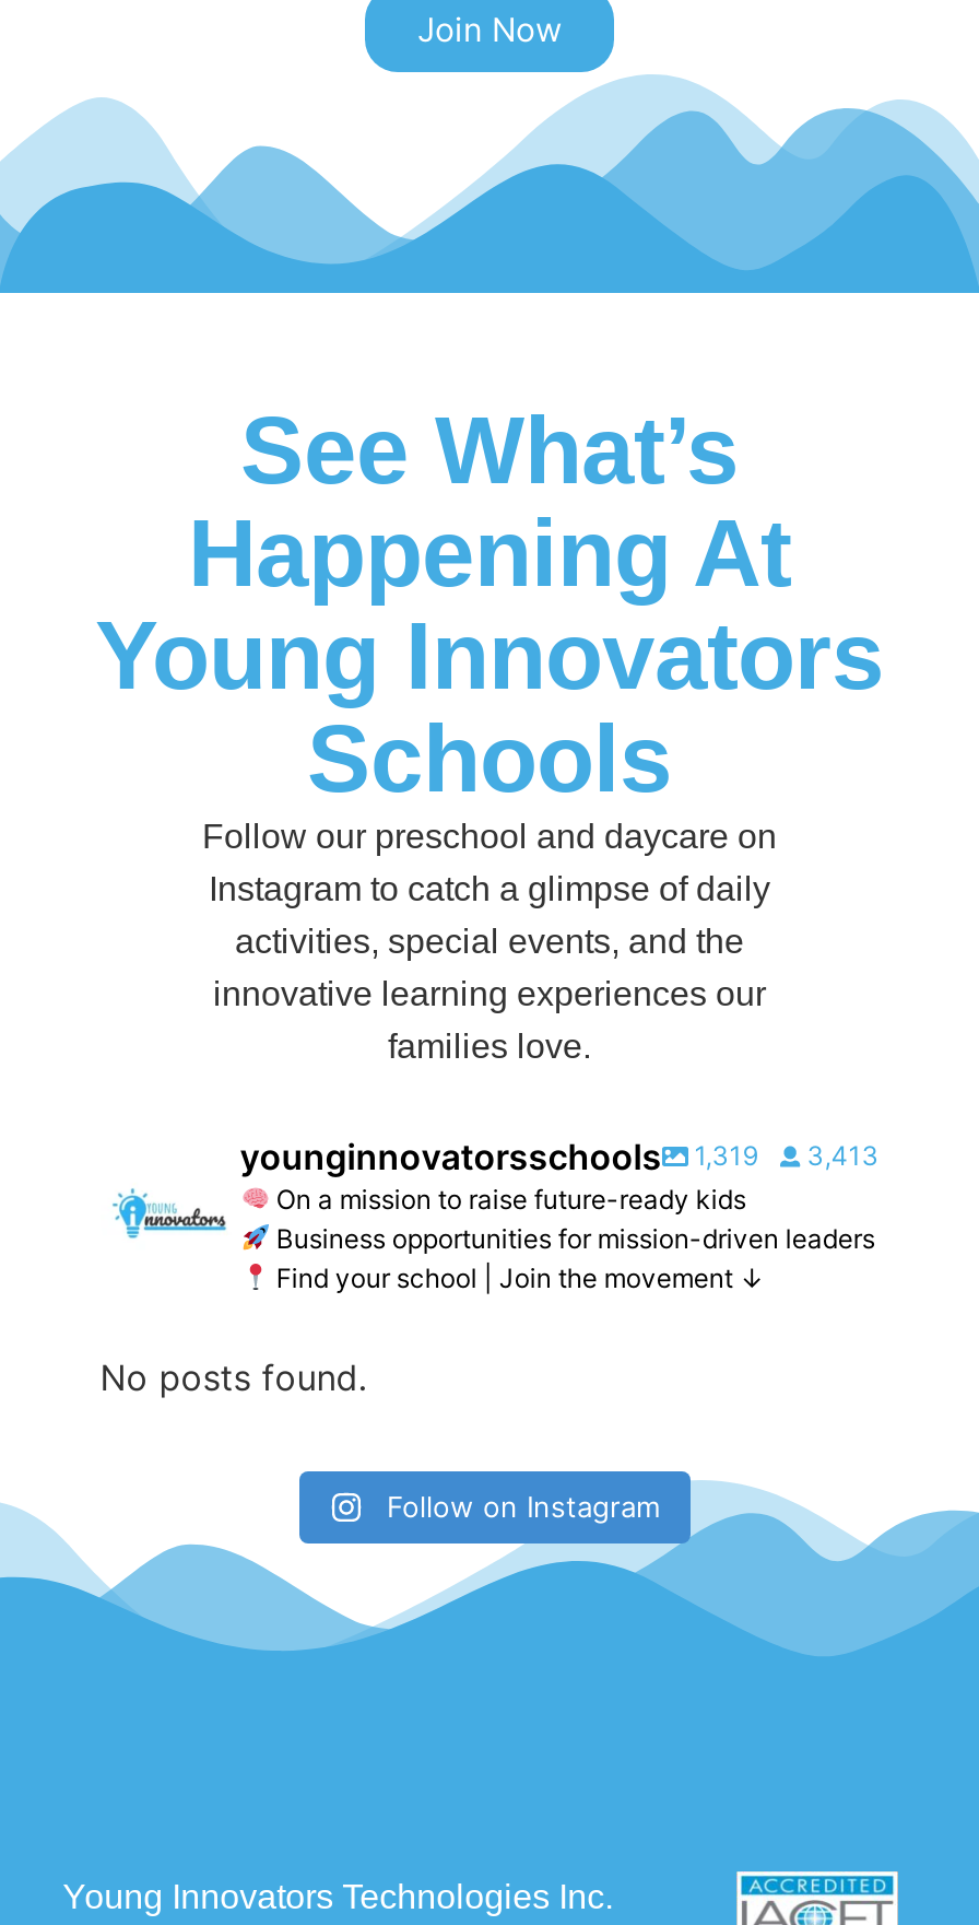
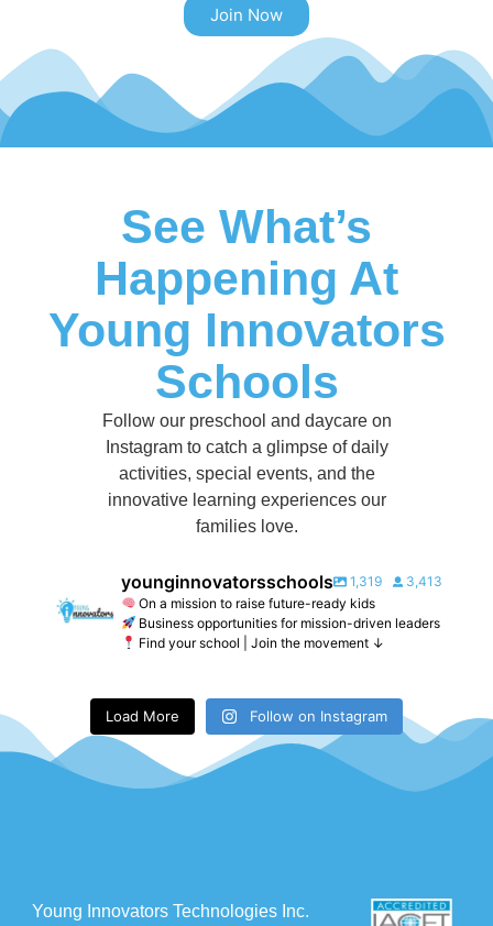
- No posts found.
+ Load More
